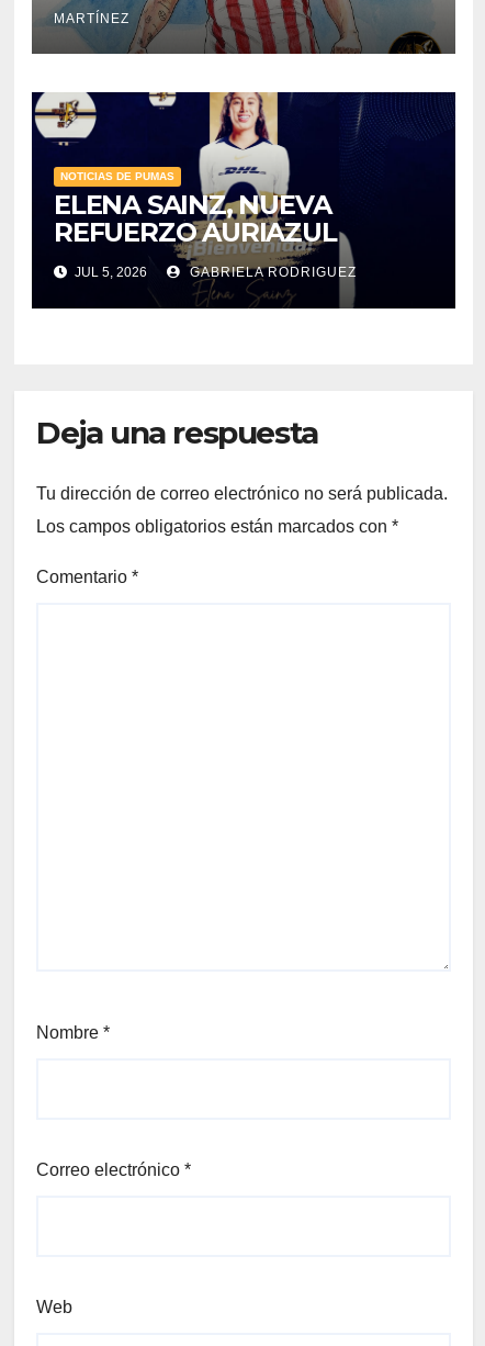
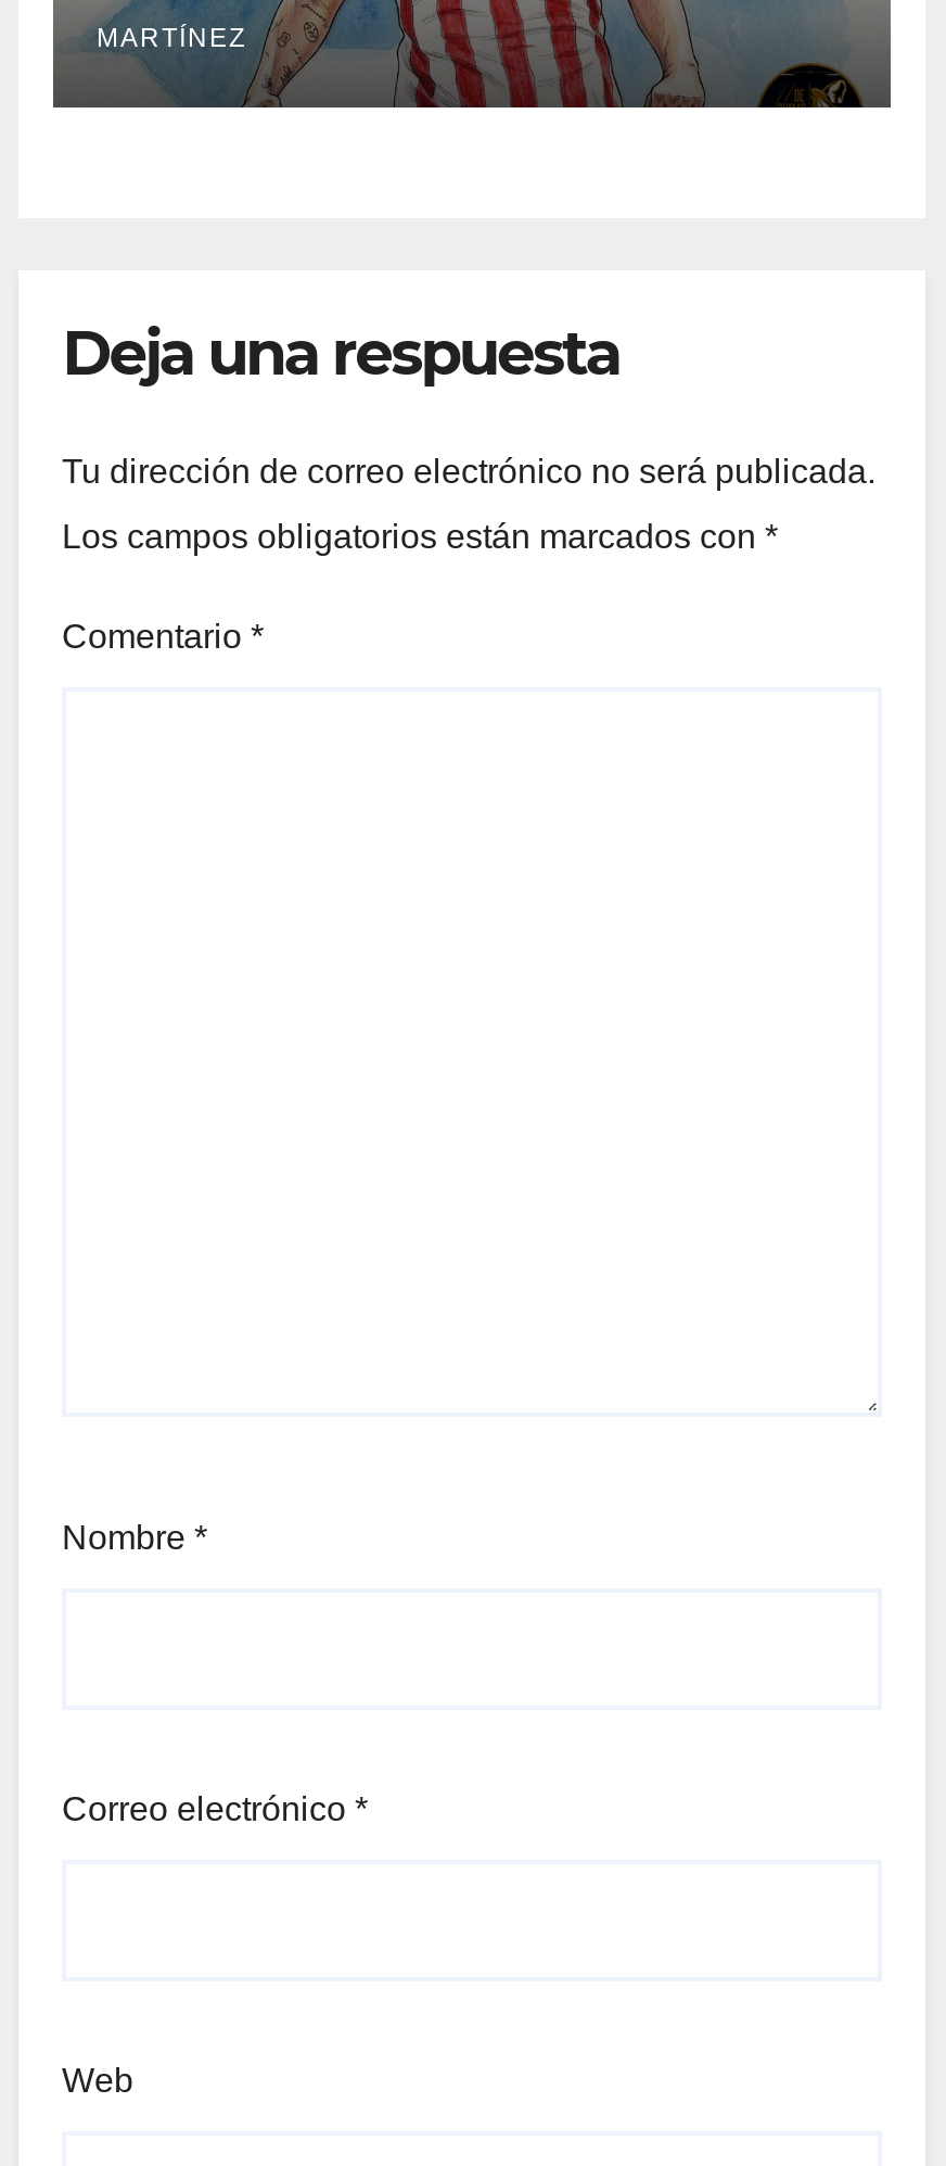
- [image]
- NOTICIAS DE PUMAS
- ELENA SAINZ, NUEVA
- REFUERZO AURIAZUL
- JUL 5, 2026
- GABRIELA RODRIGUEZ
